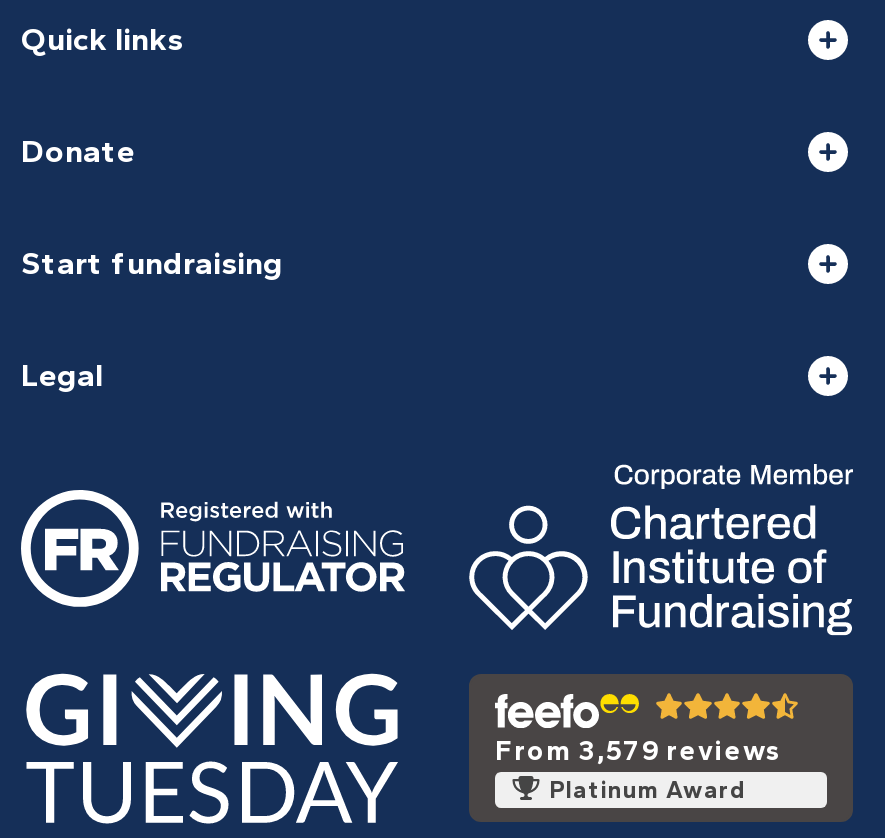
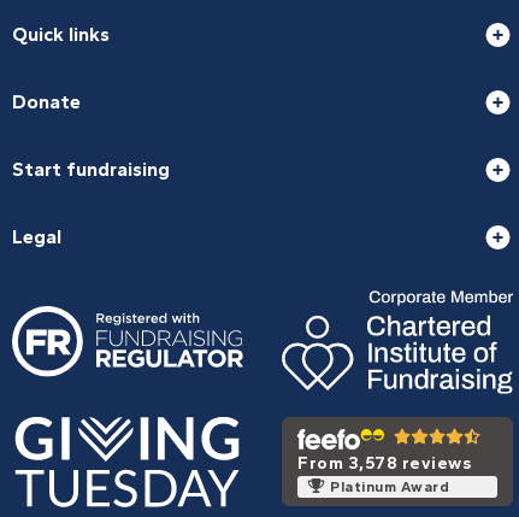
- From 3,579 reviews
+ From 3,578 reviews
